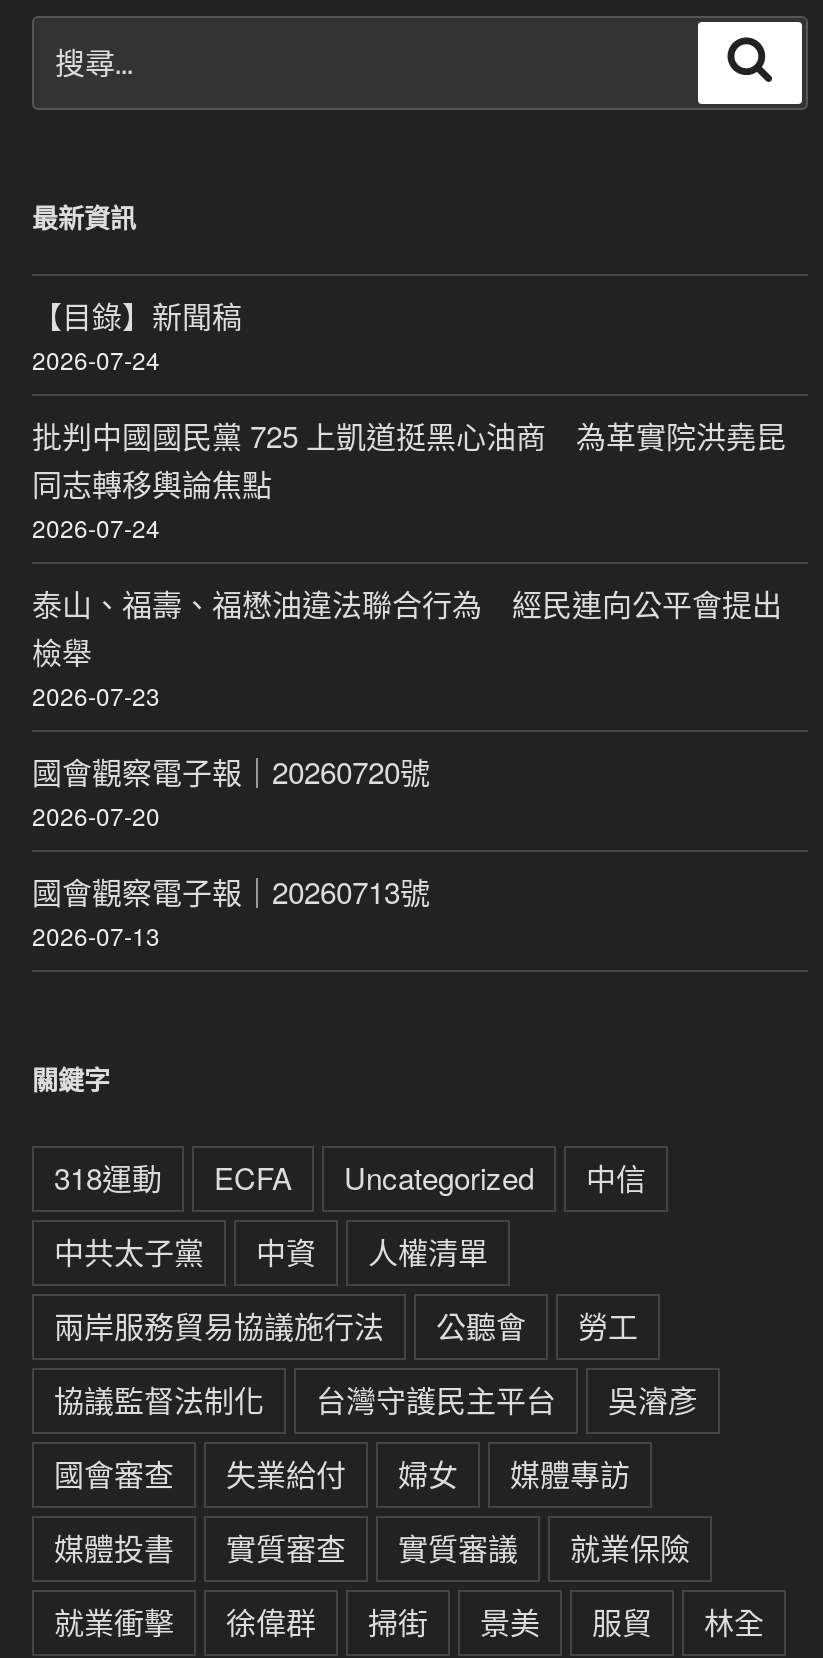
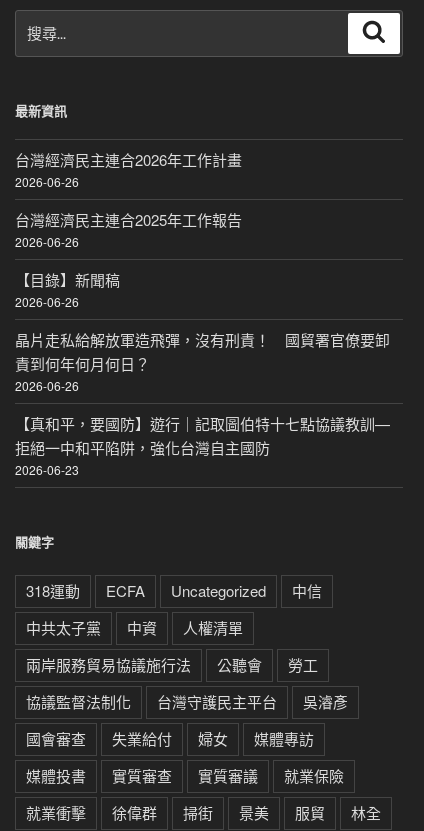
+ 台灣經濟民主連合2026年工作計畫
+ 2026-06-26
+ 台灣經濟民主連合2025年工作報告
+ 2026-06-26

moved down: 【目錄】新聞稿

- 2026-07-24
- 批判中國國民黨 725 上凱道挺黑心油商 為革實院洪堯昆
- 同志轉移輿論焦點
- 2026-07-24
- 泰山、福壽、福懋油違法聯合行為 經民連向公平會提出
- 檢舉
- 2026-07-23
- 國會觀察電子報｜20260720號
- 2026-07-20
- 國會觀察電子報｜20260713號
- 2026-07-13
+ 2026-06-26
+ 晶片走私給解放軍造飛彈，沒有刑責！ 國貿署官僚要卸
+ 責到何年何月何日？
+ 2026-06-26
+ 【真和平，要國防】遊行｜記取圖伯特十七點協議教訓—
+ 拒絕一中和平陷阱，強化台灣自主國防
+ 2026-06-23
